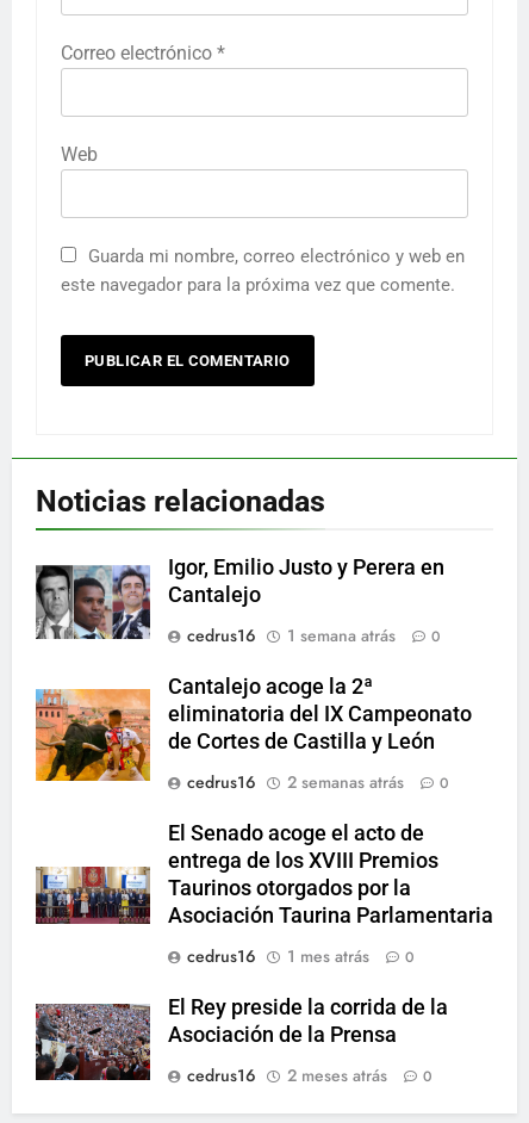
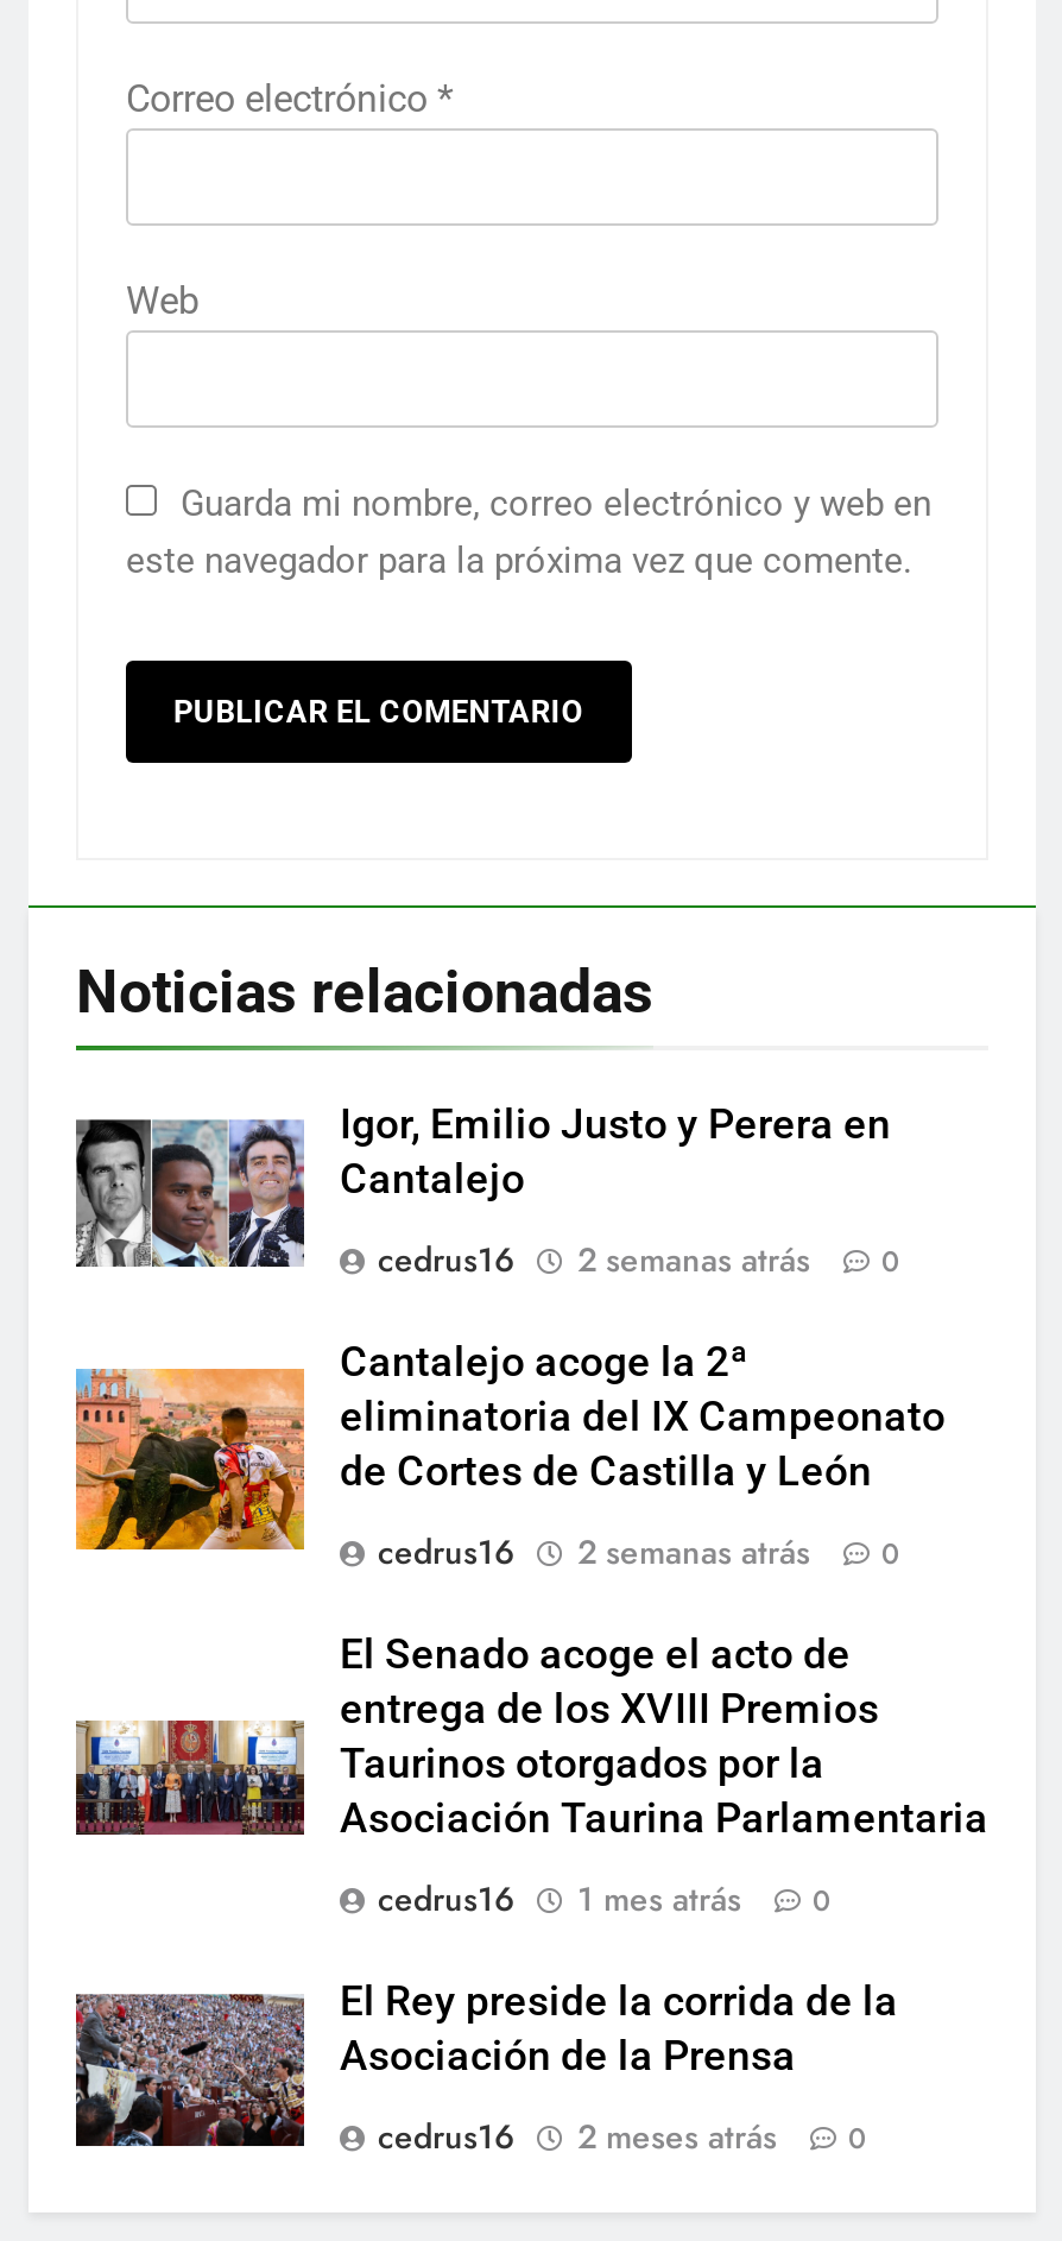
- 1 semana atrás
+ 2 semanas atrás
